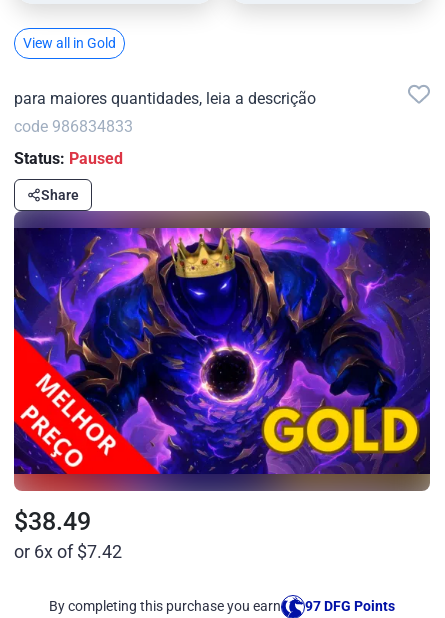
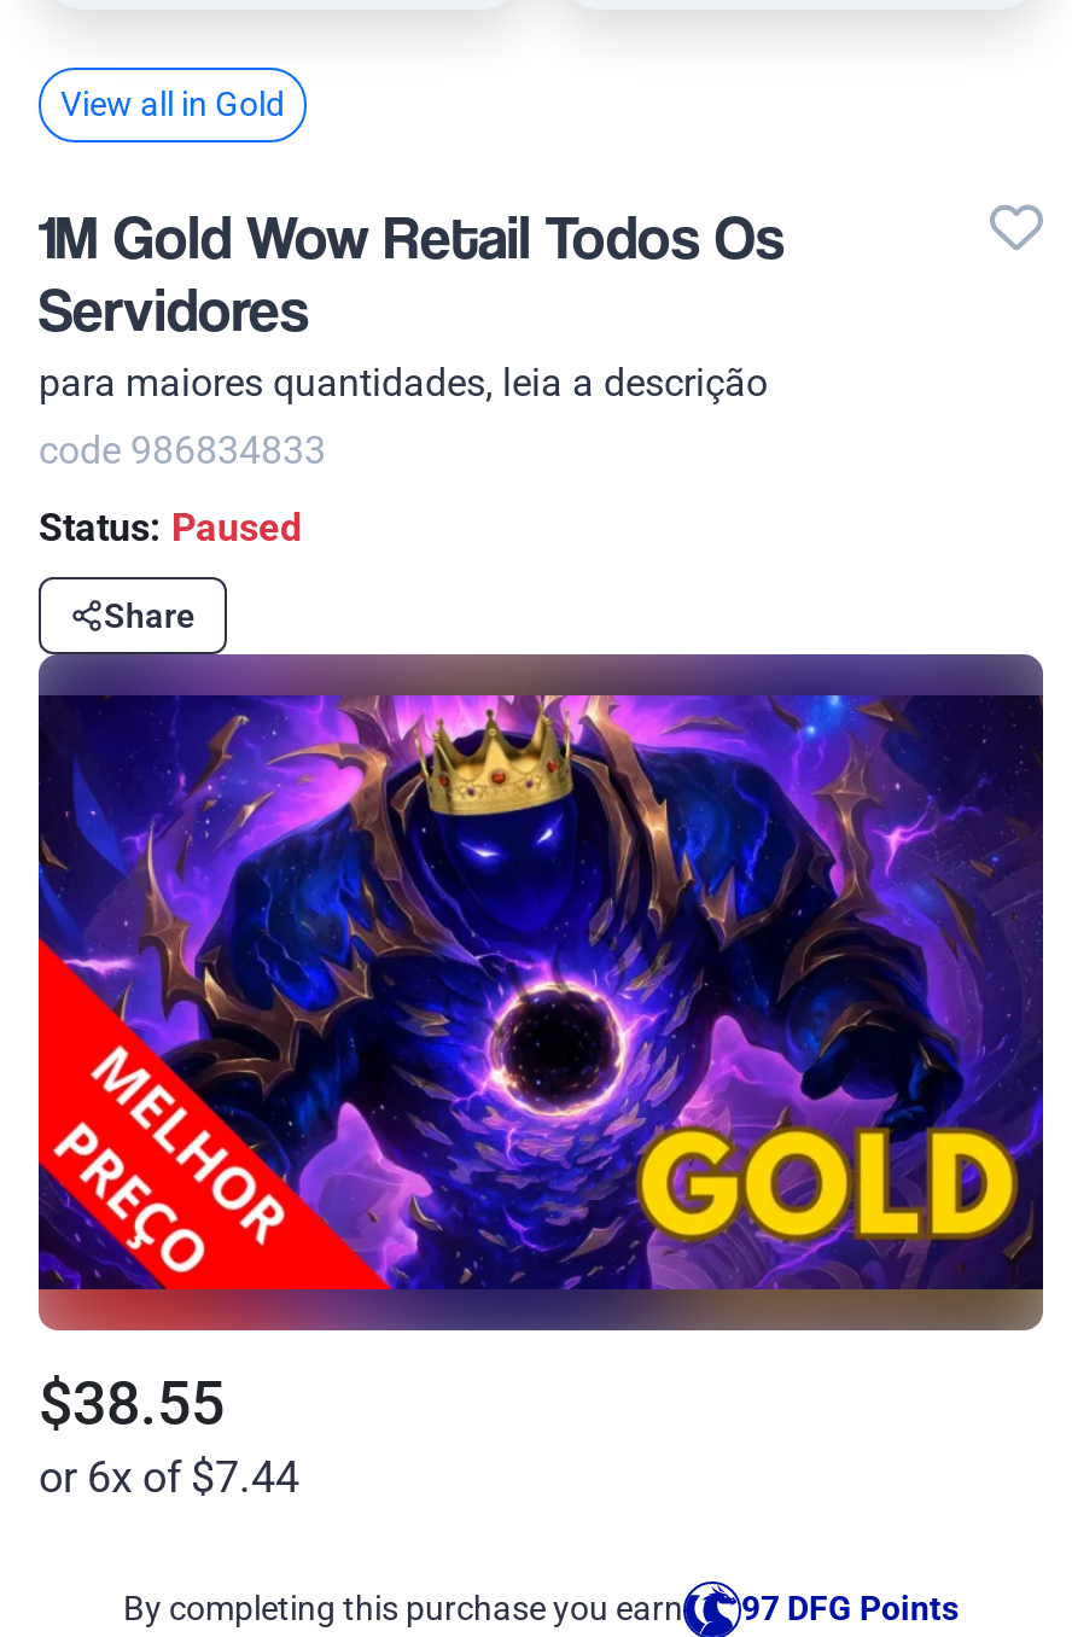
+ 1M Gold Wow Retail Todos Os
+ Servidores

- $38.49
+ $38.55

- or 6x of $7.42
+ or 6x of $7.44
